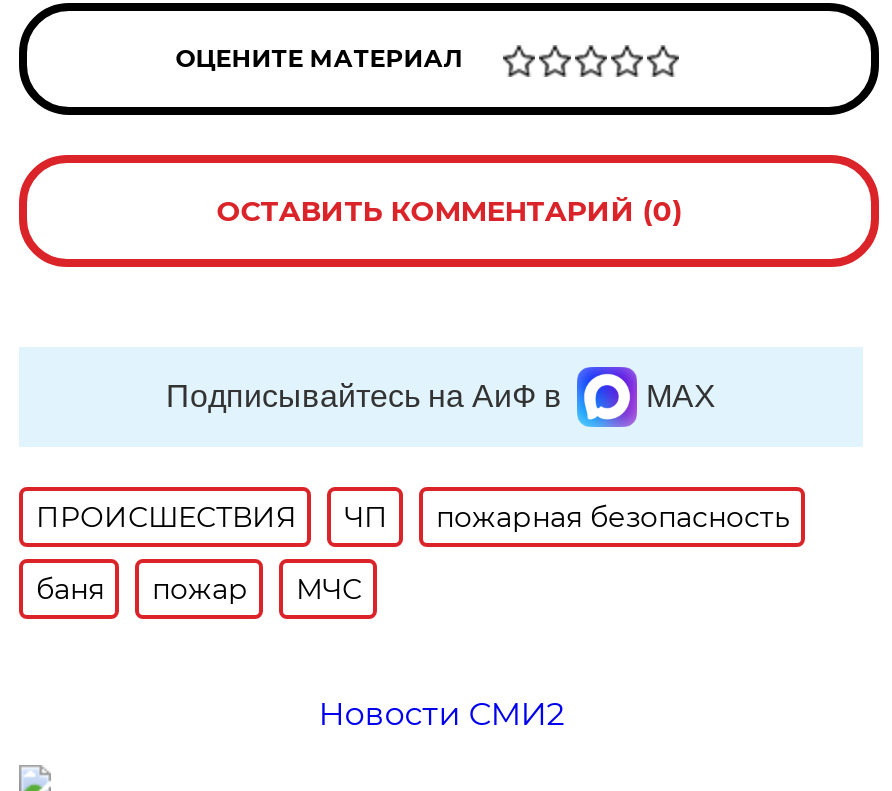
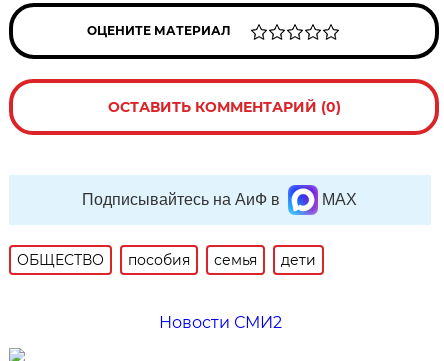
- ПРОИСШЕСТВИЯ
- ЧП
- пожарная безопасность
- баня
- пожар
- МЧС
+ ОБЩЕСТВО
+ пособия
+ семья
+ дети
